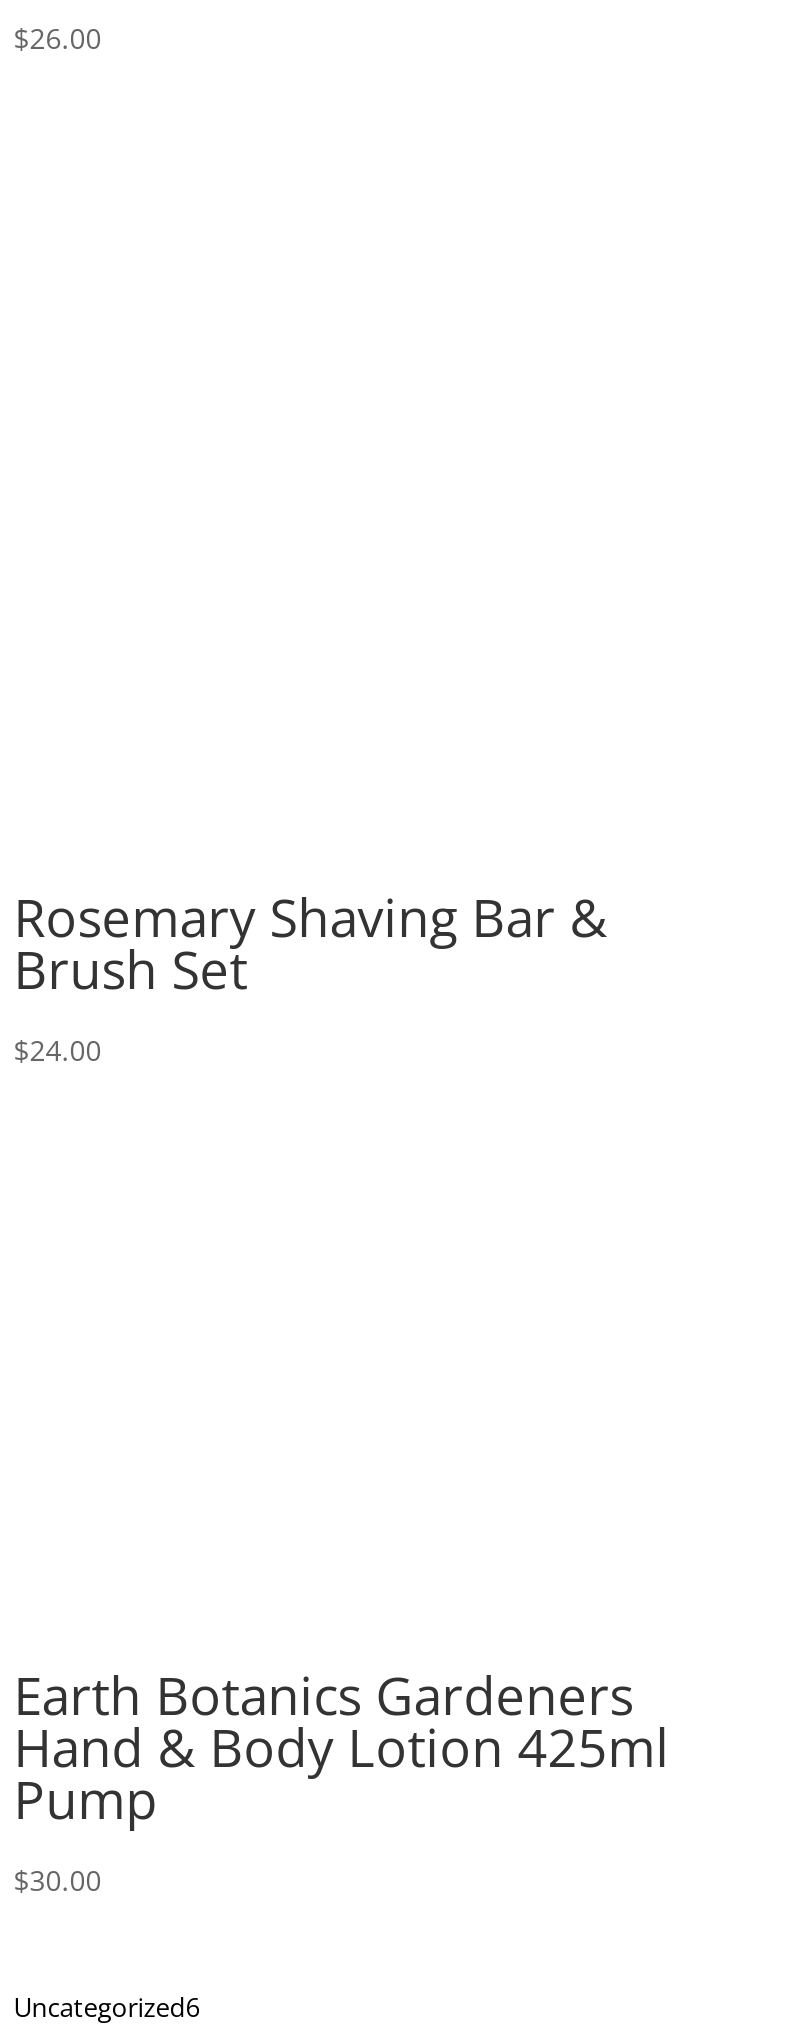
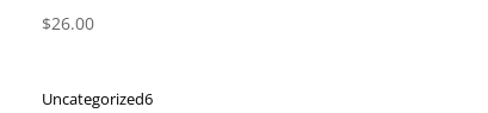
- Rosemary Shaving Bar &
- Brush Set
- $24.00

- Earth Botanics Gardeners
- Hand & Body Lotion 425ml
- Pump
- $30.00
